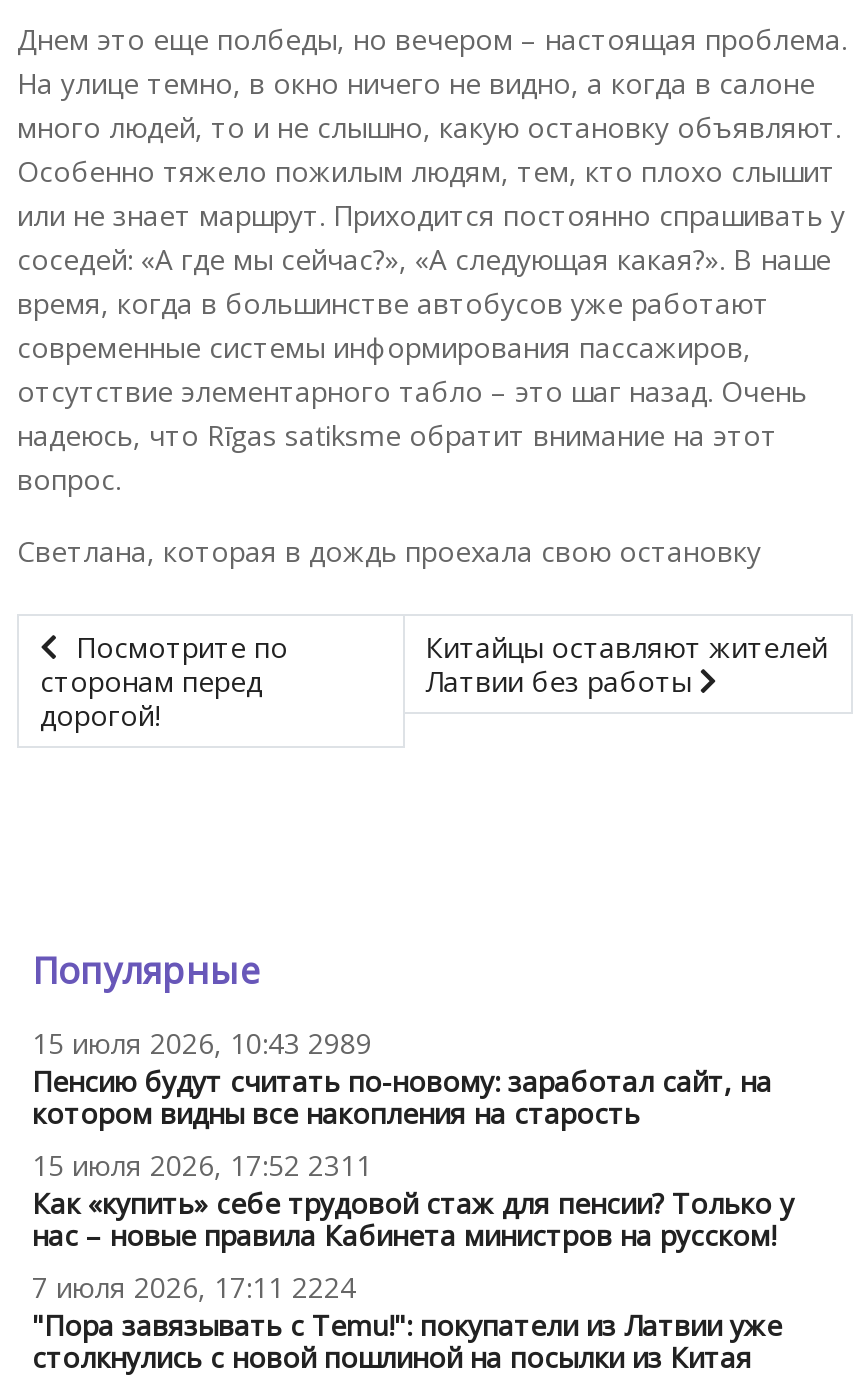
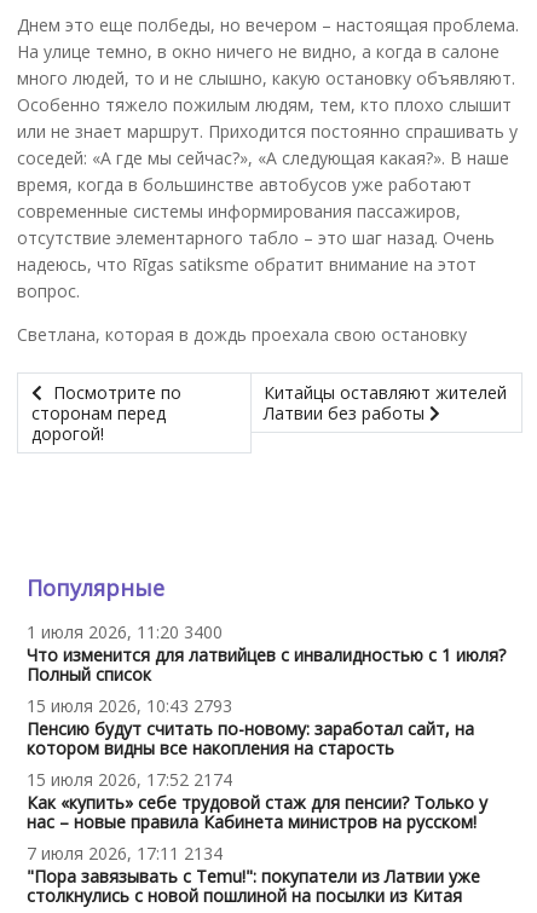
- 15 июля 2026, 10:43 2989
+ 1 июля 2026, 11:20 3400
+ Что изменится для латвийцев с инвалидностью с 1 июля?
+ Полный список
+ 15 июля 2026, 10:43 2793

- 15 июля 2026, 17:52 2311
+ 15 июля 2026, 17:52 2174

- 7 июля 2026, 17:11 2224
+ 7 июля 2026, 17:11 2134
